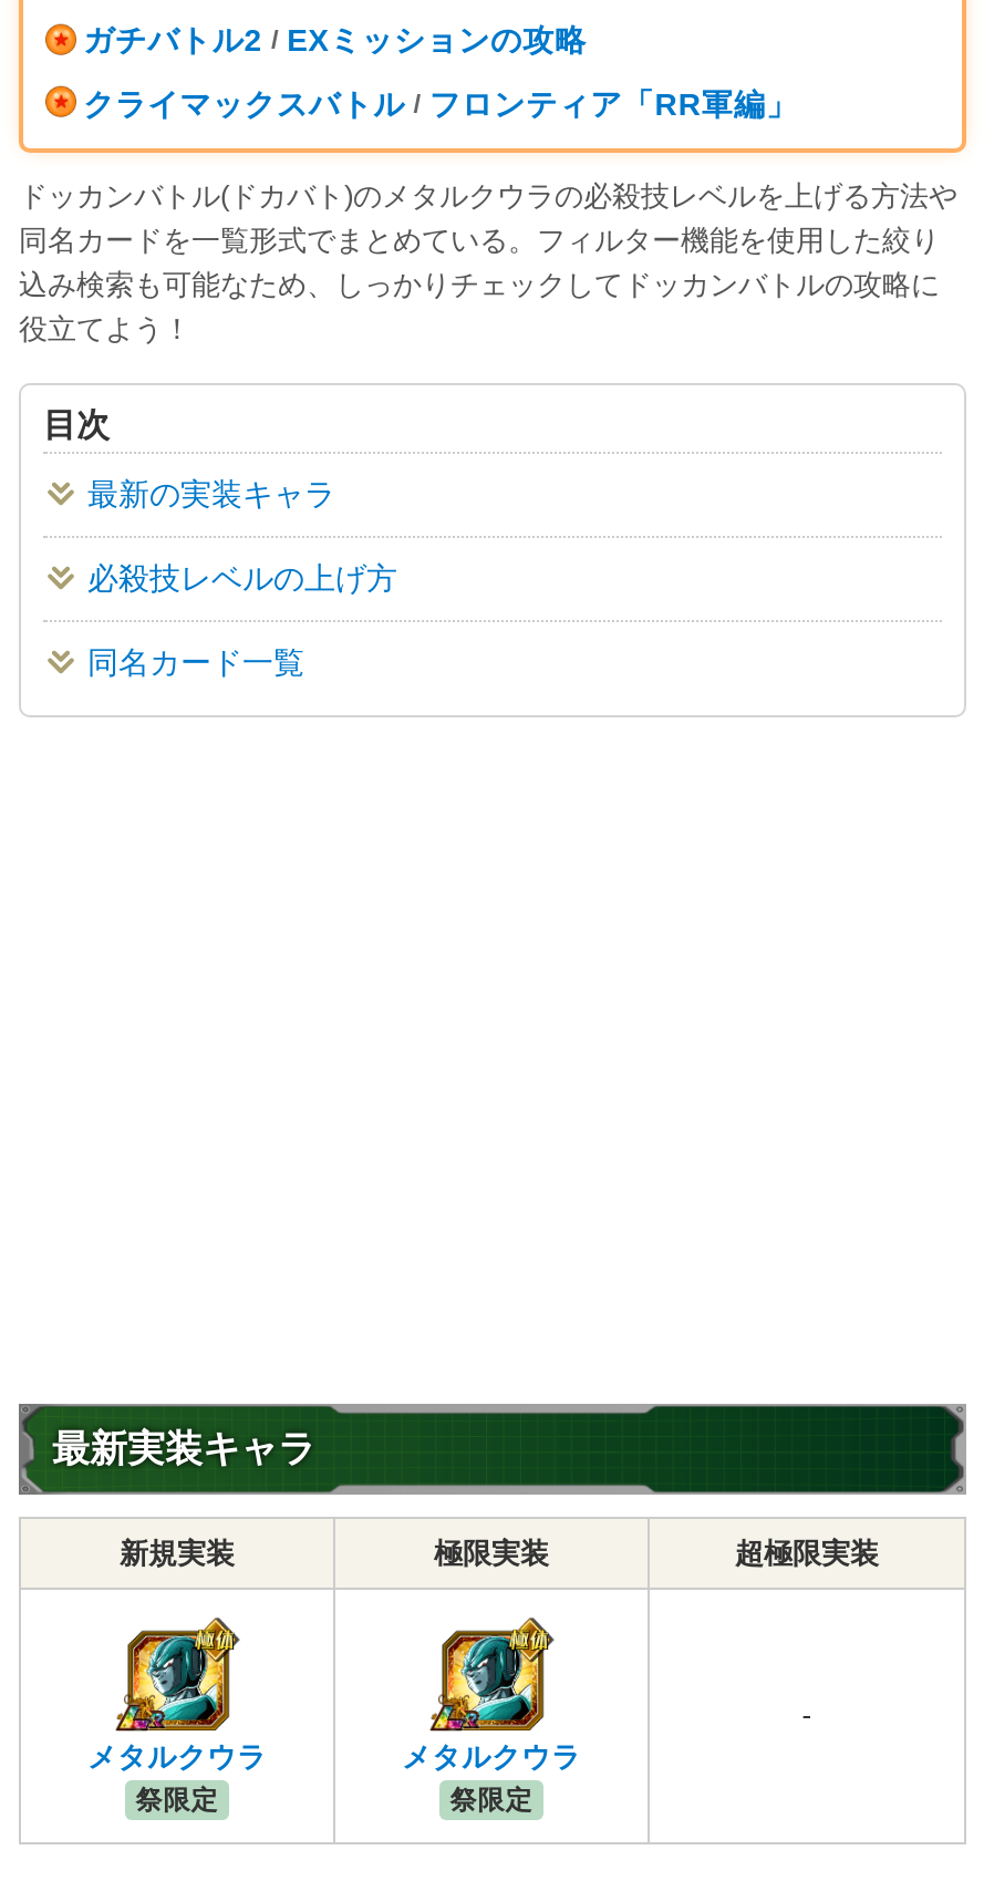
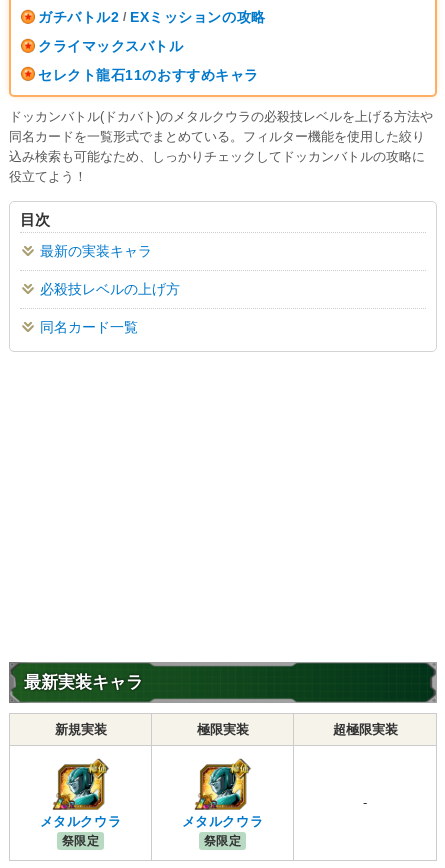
- クライマックスバトル / フロンティア「RR軍編」
+ クライマックスバトル
+ セレクト龍石11のおすすめキャラ
